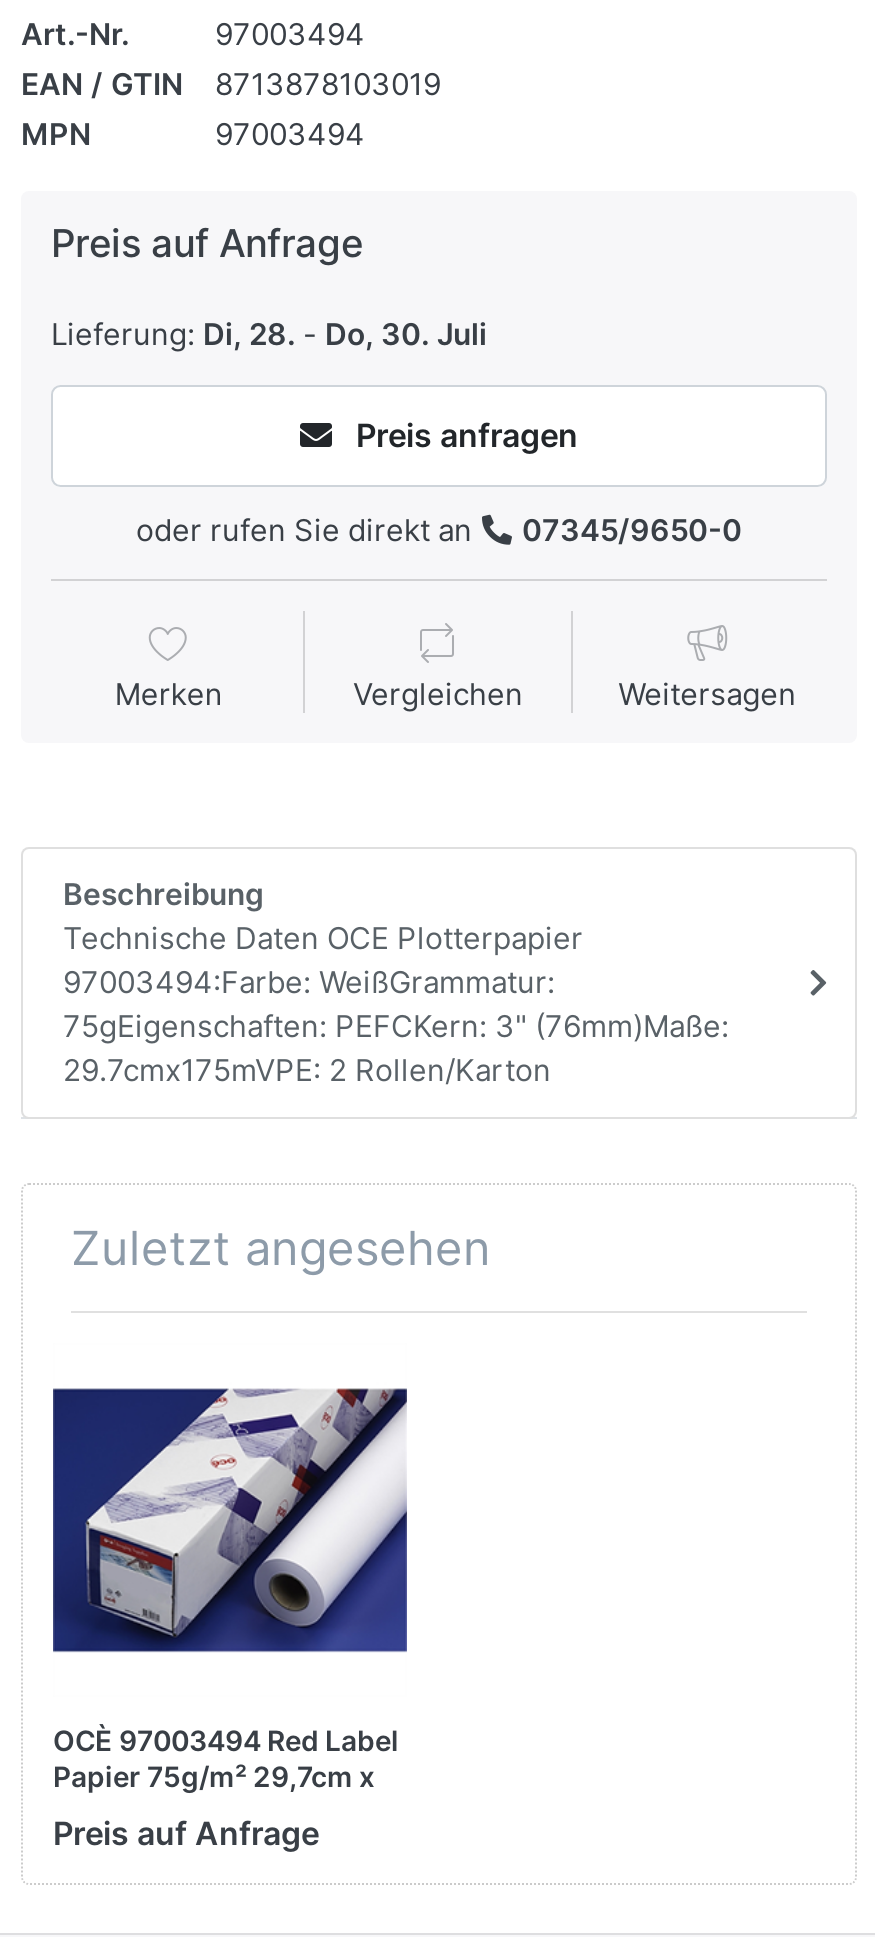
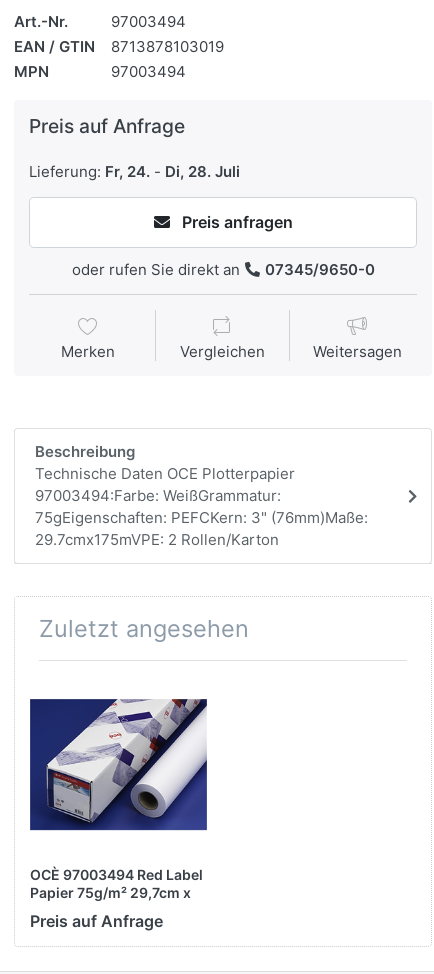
- Lieferung: Di, 28. - Do, 30. Juli
+ Lieferung: Fr, 24. - Di, 28. Juli
